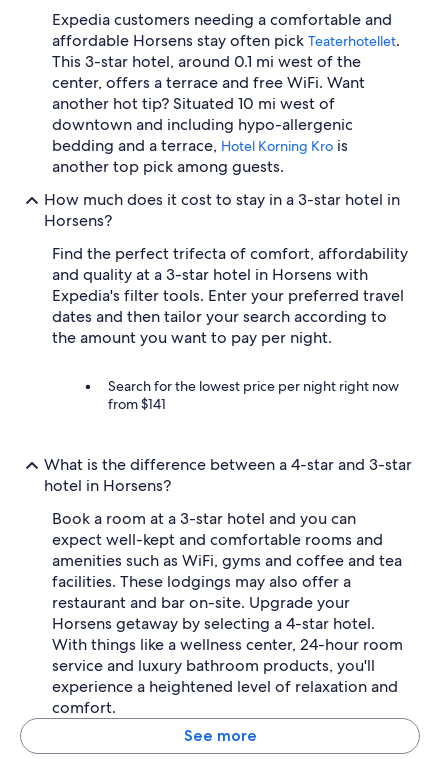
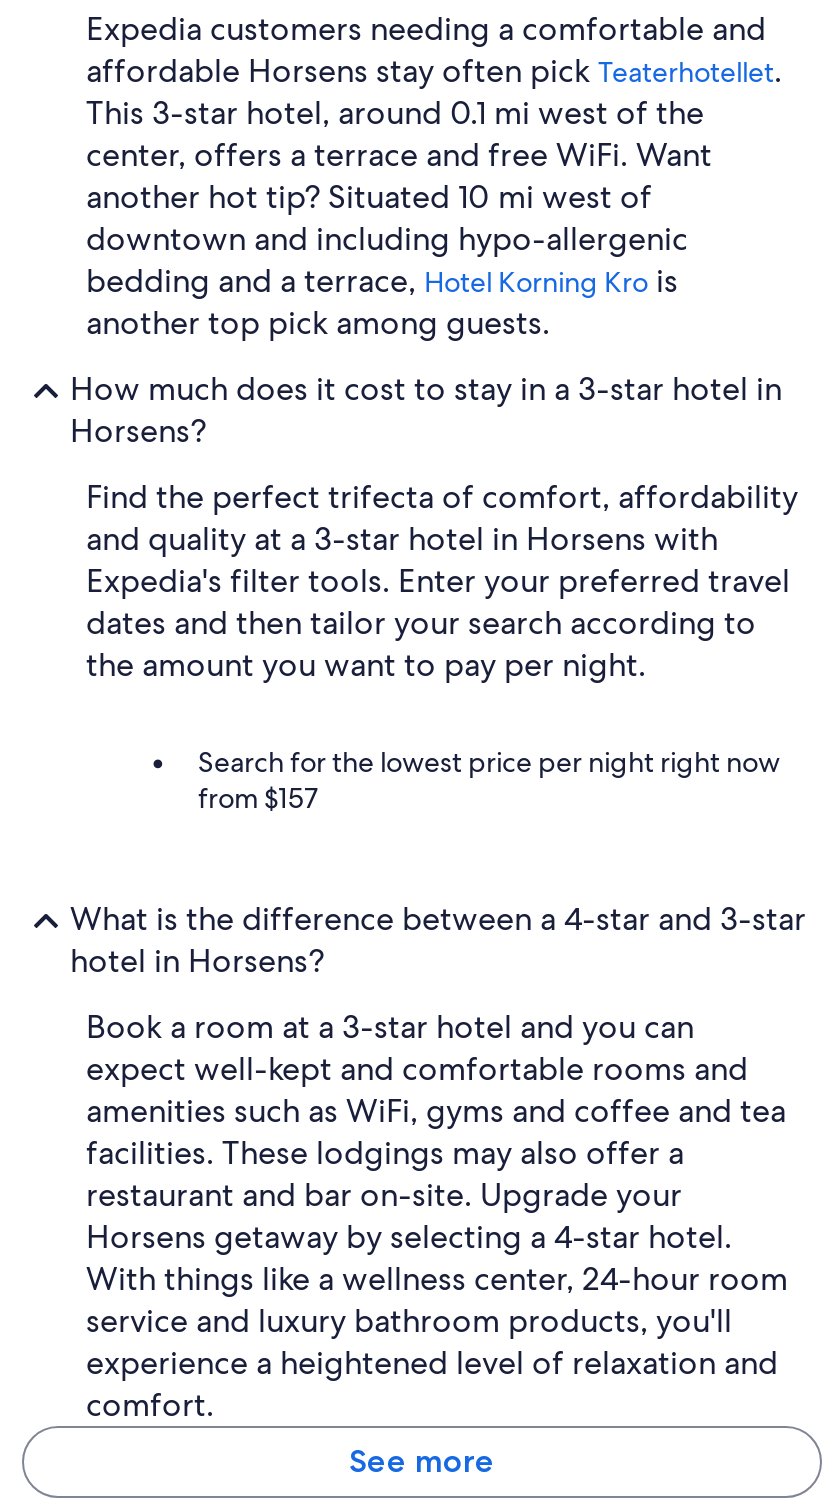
- from $141
+ from $157
